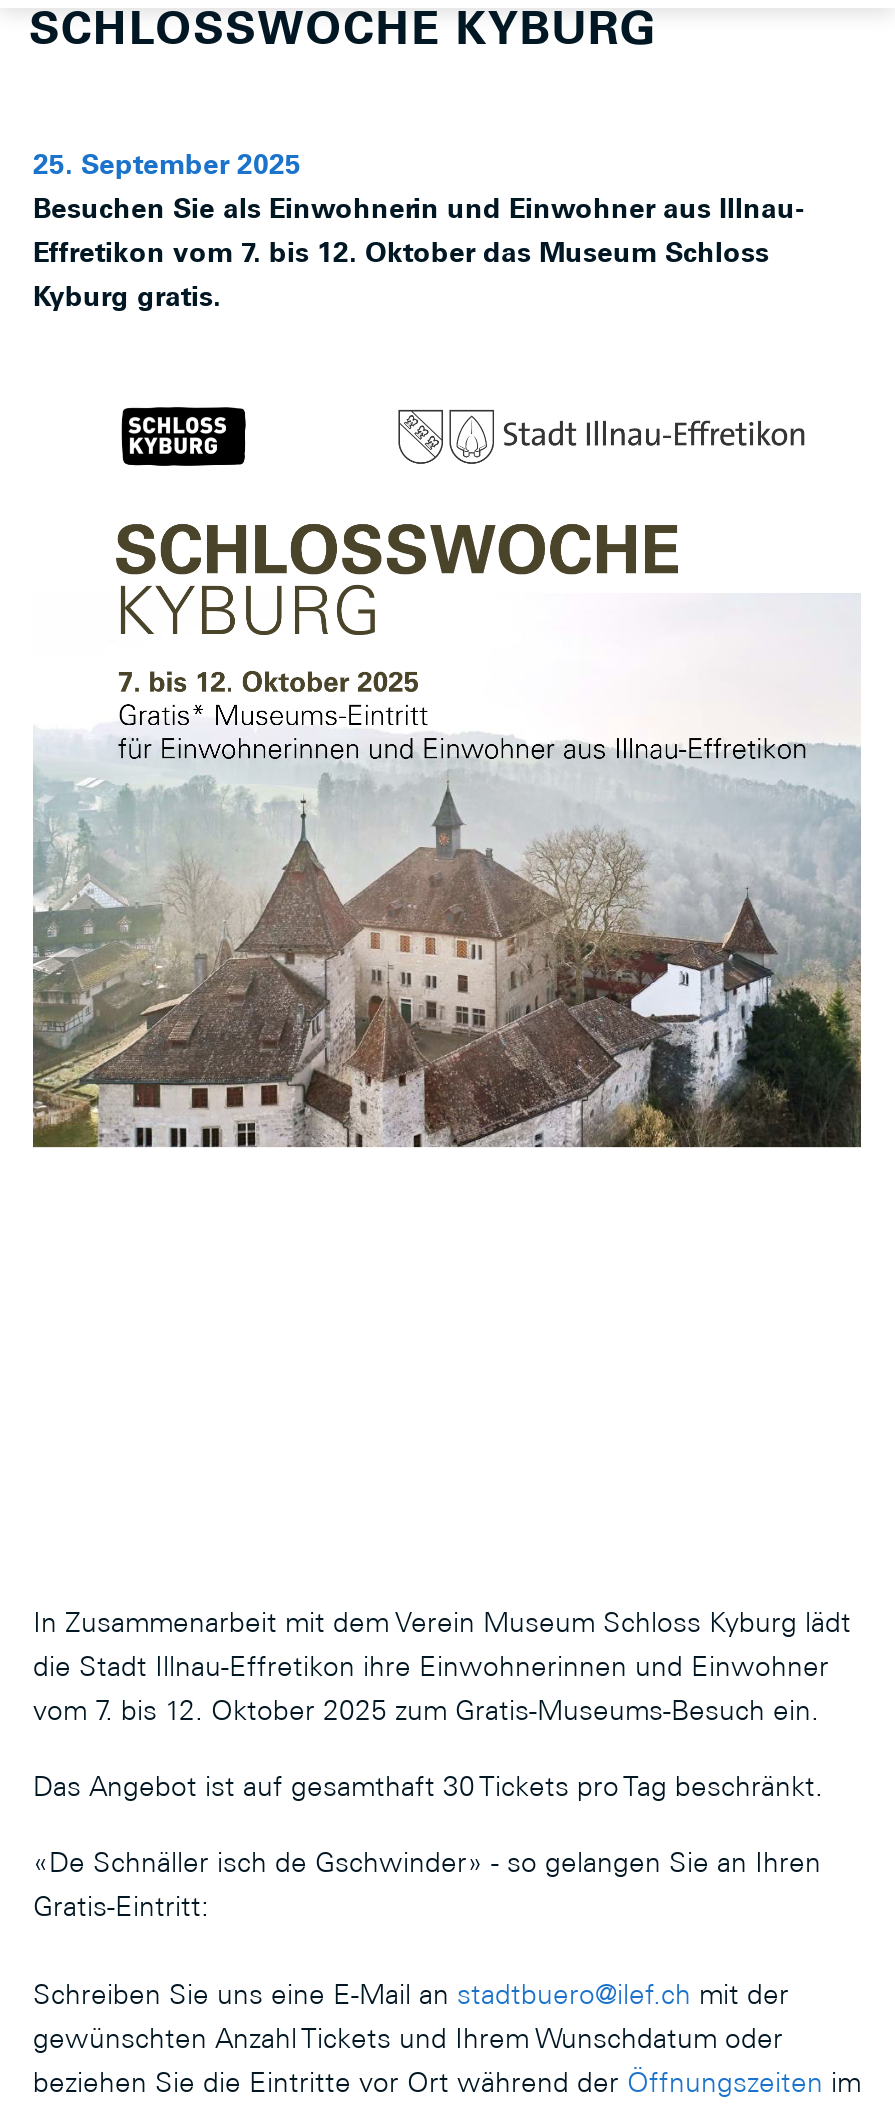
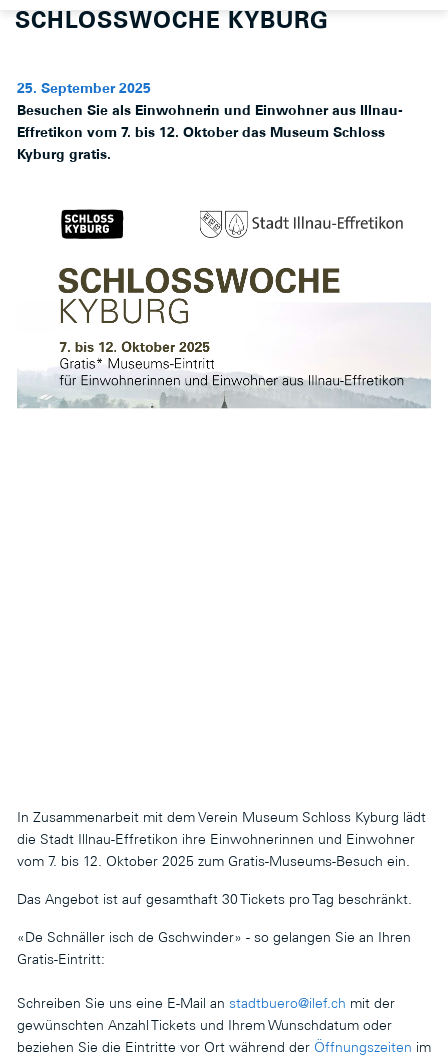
- [image]
